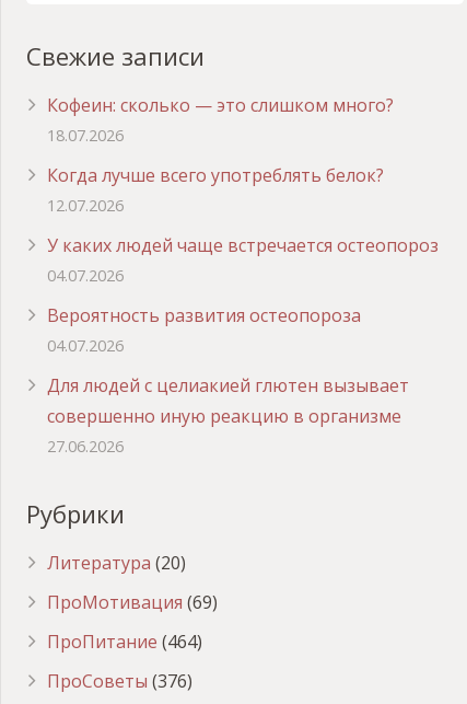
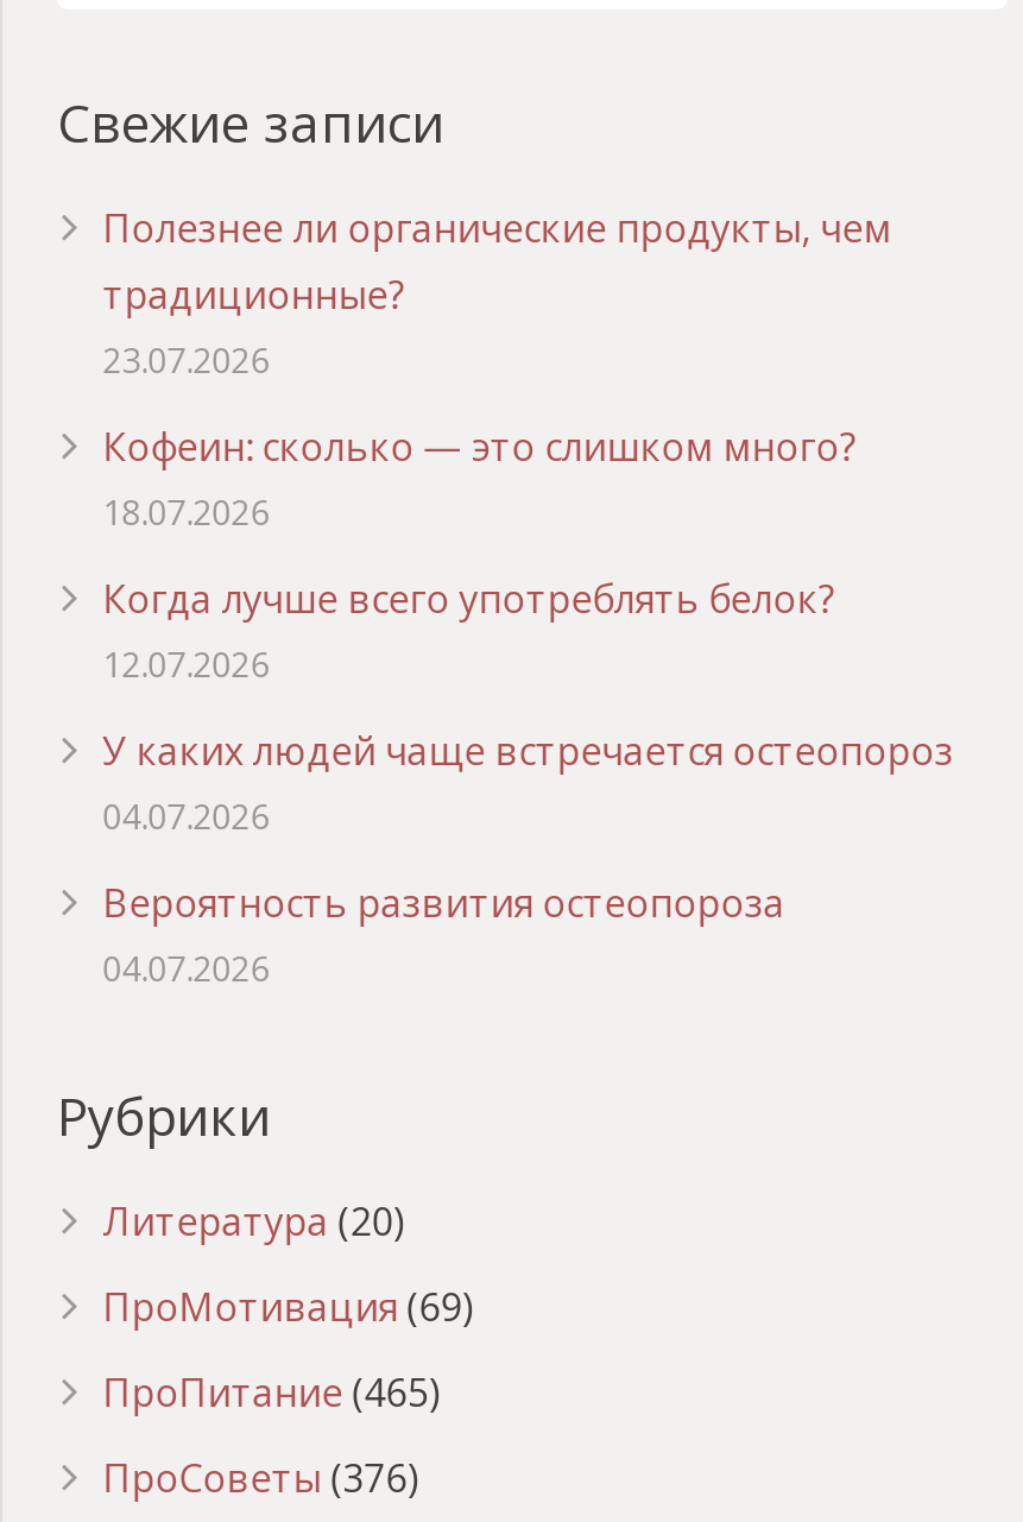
+ Полезнее ли органические продукты, чем
+ традиционные?
+ 23.07.2026

moved down: Кофеин: сколько — это слишком много? | 18.07.2026 | Когда лучше всего употреблять белок? | 12.07.2026 | У каких людей чаще встречается остеопороз | 04.07.2026 | Вероятность развития остеопороза | 04.07.2026

- Для людей с целиакией глютен вызывает
- совершенно иную реакцию в организме
- 27.06.2026

- ПроПитание (464)
+ ПроПитание (465)
